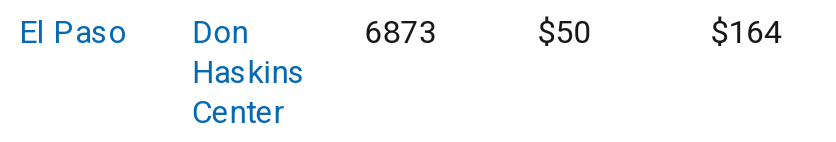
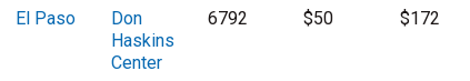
- 6873
+ 6792

- $164
+ $172
